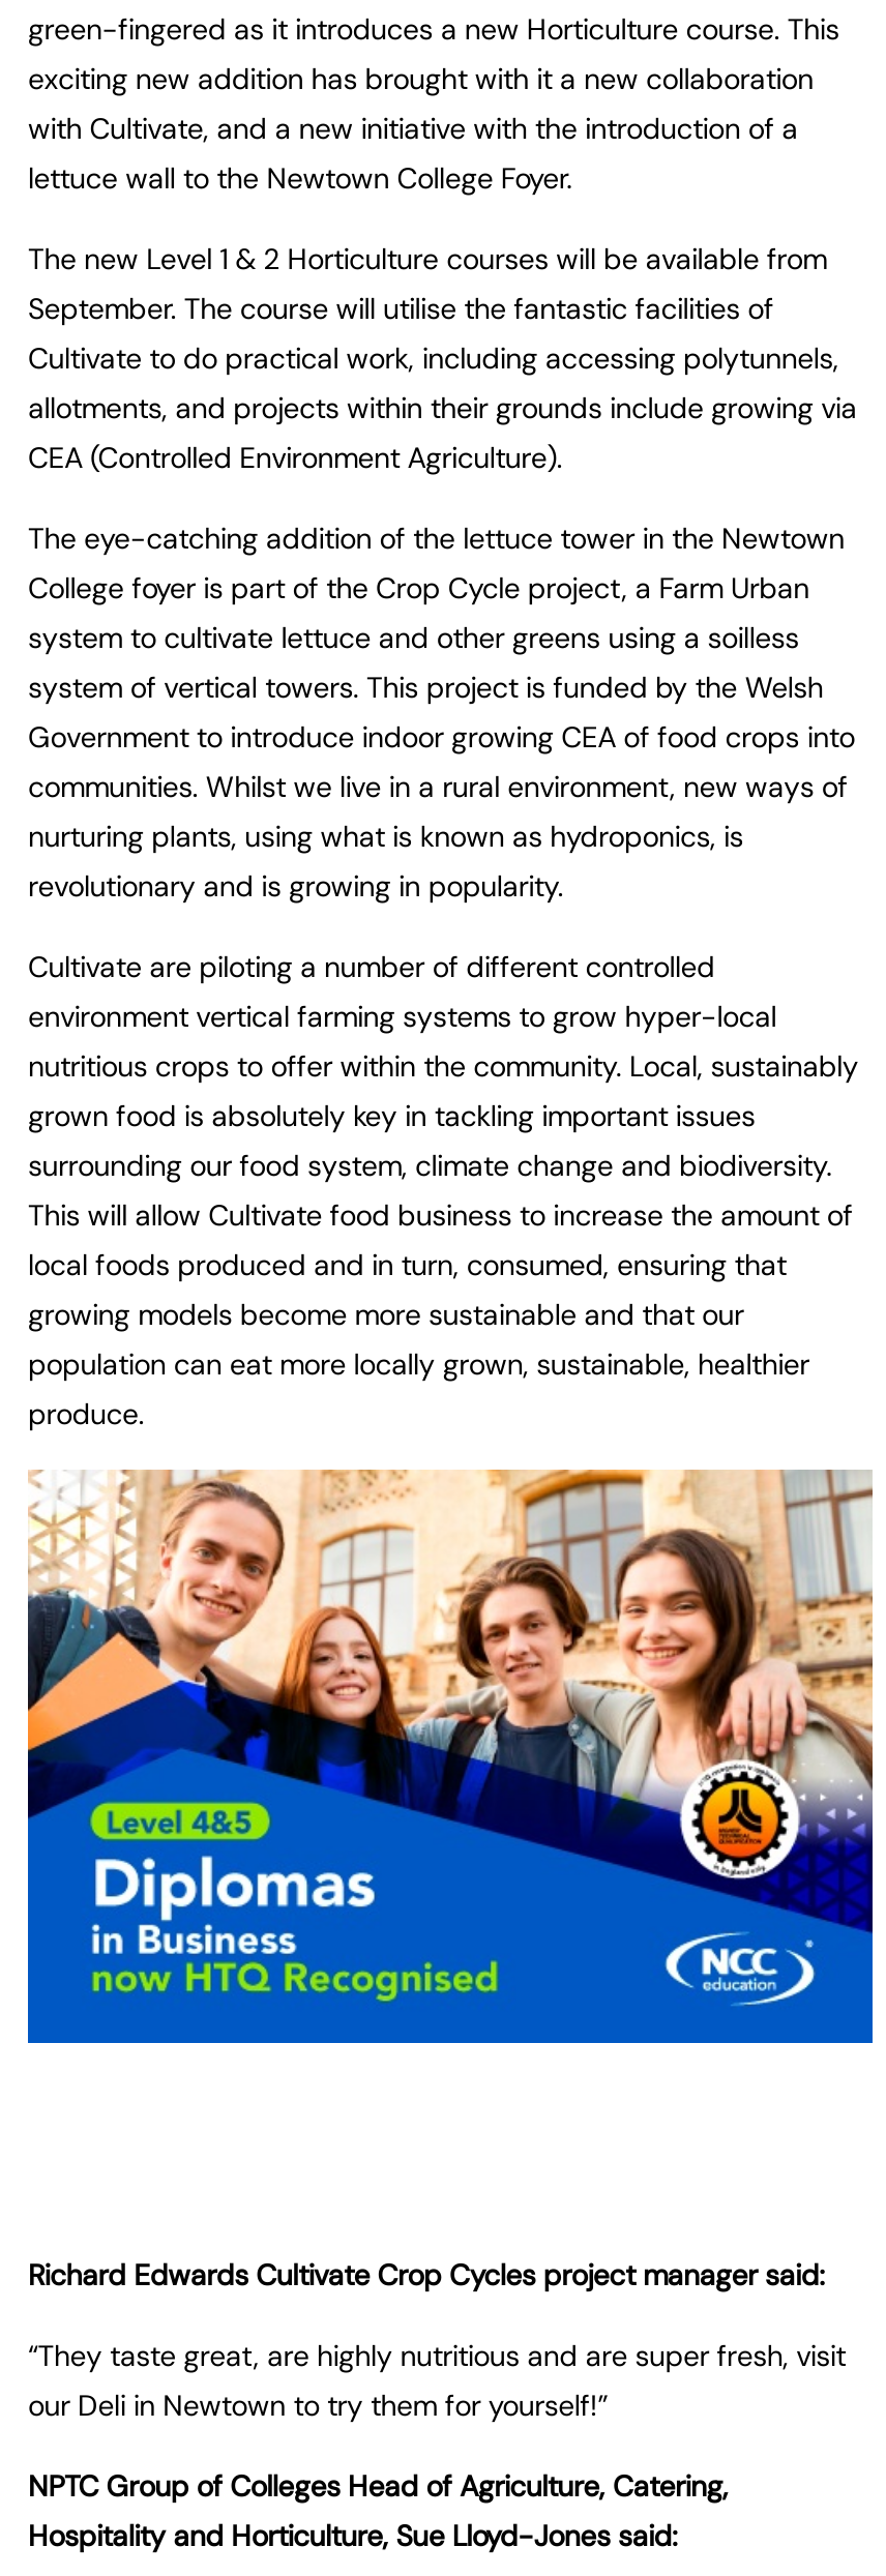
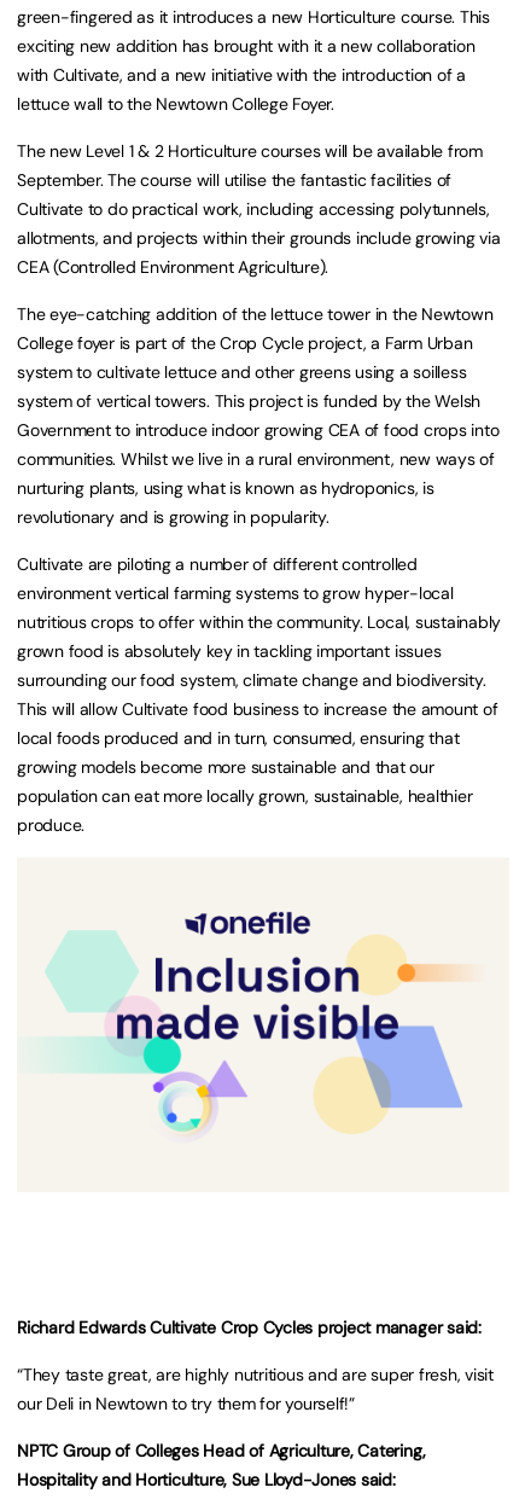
- [image]
+ [image]
